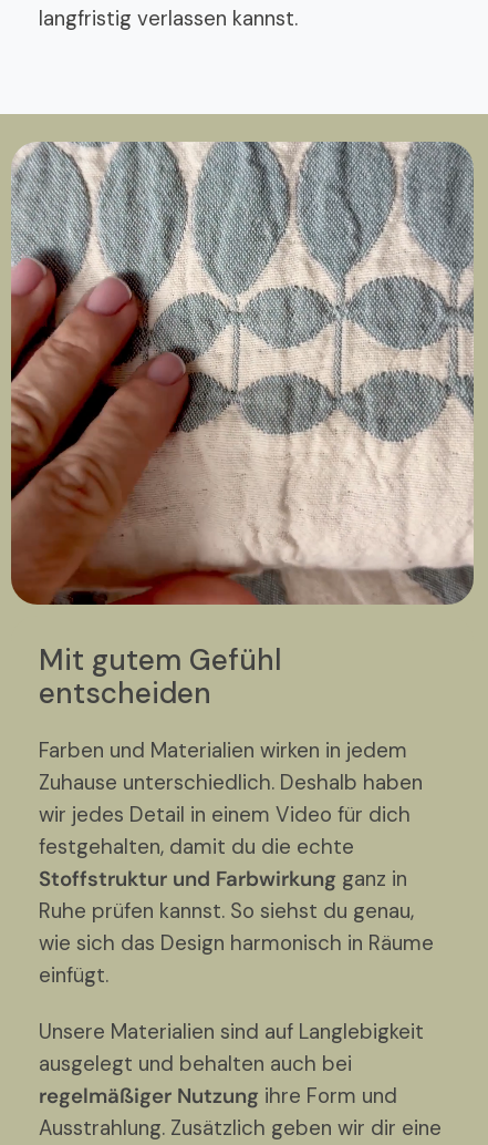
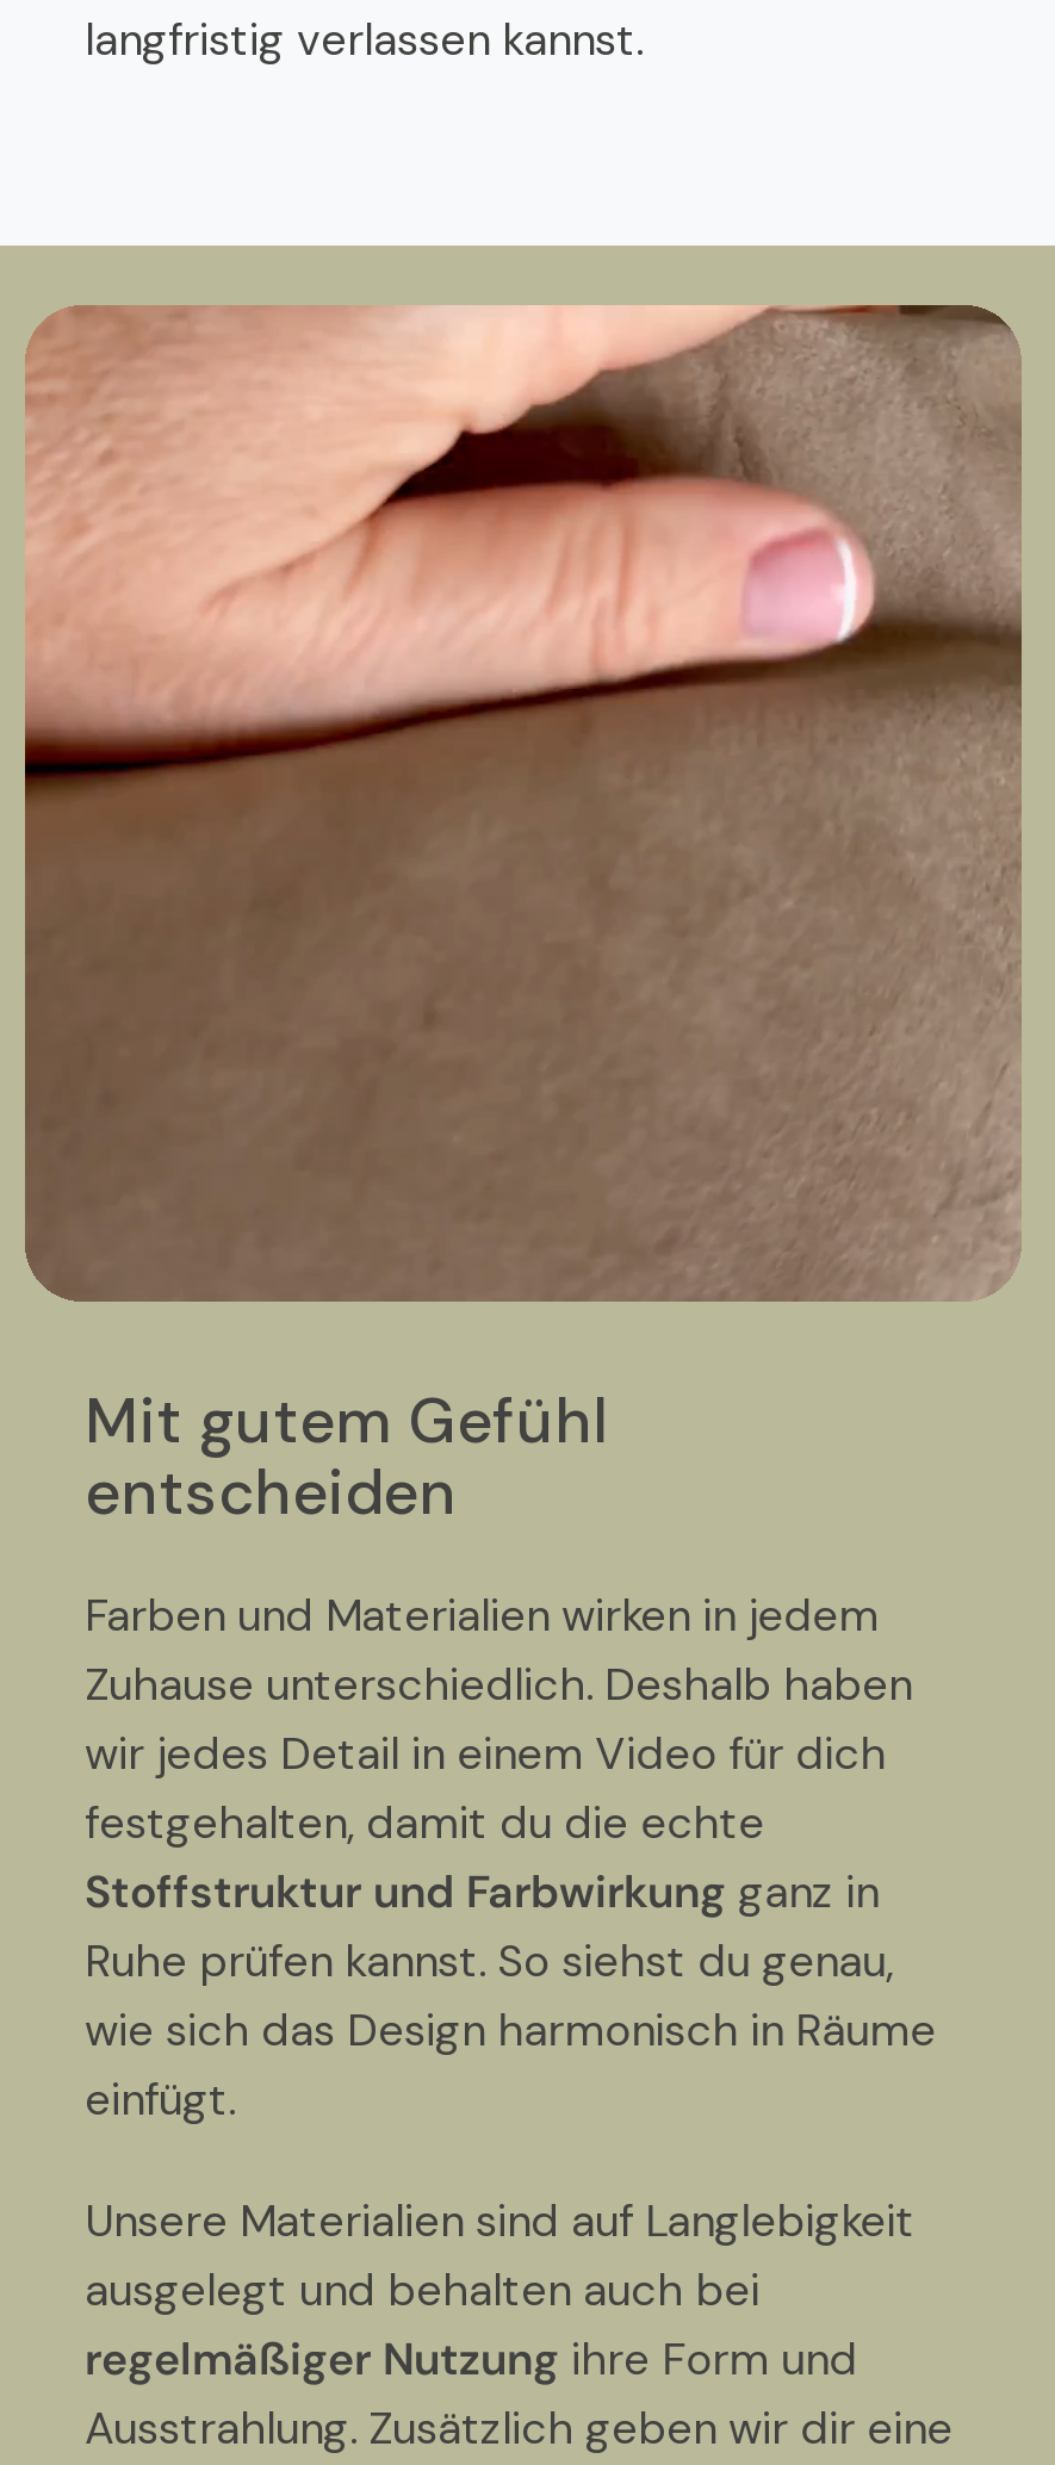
- [image]
+ [image]
